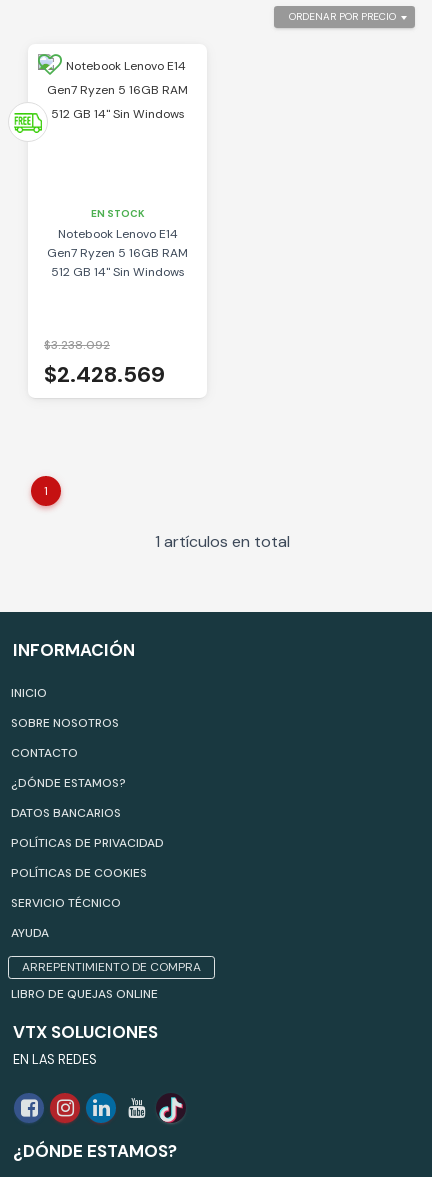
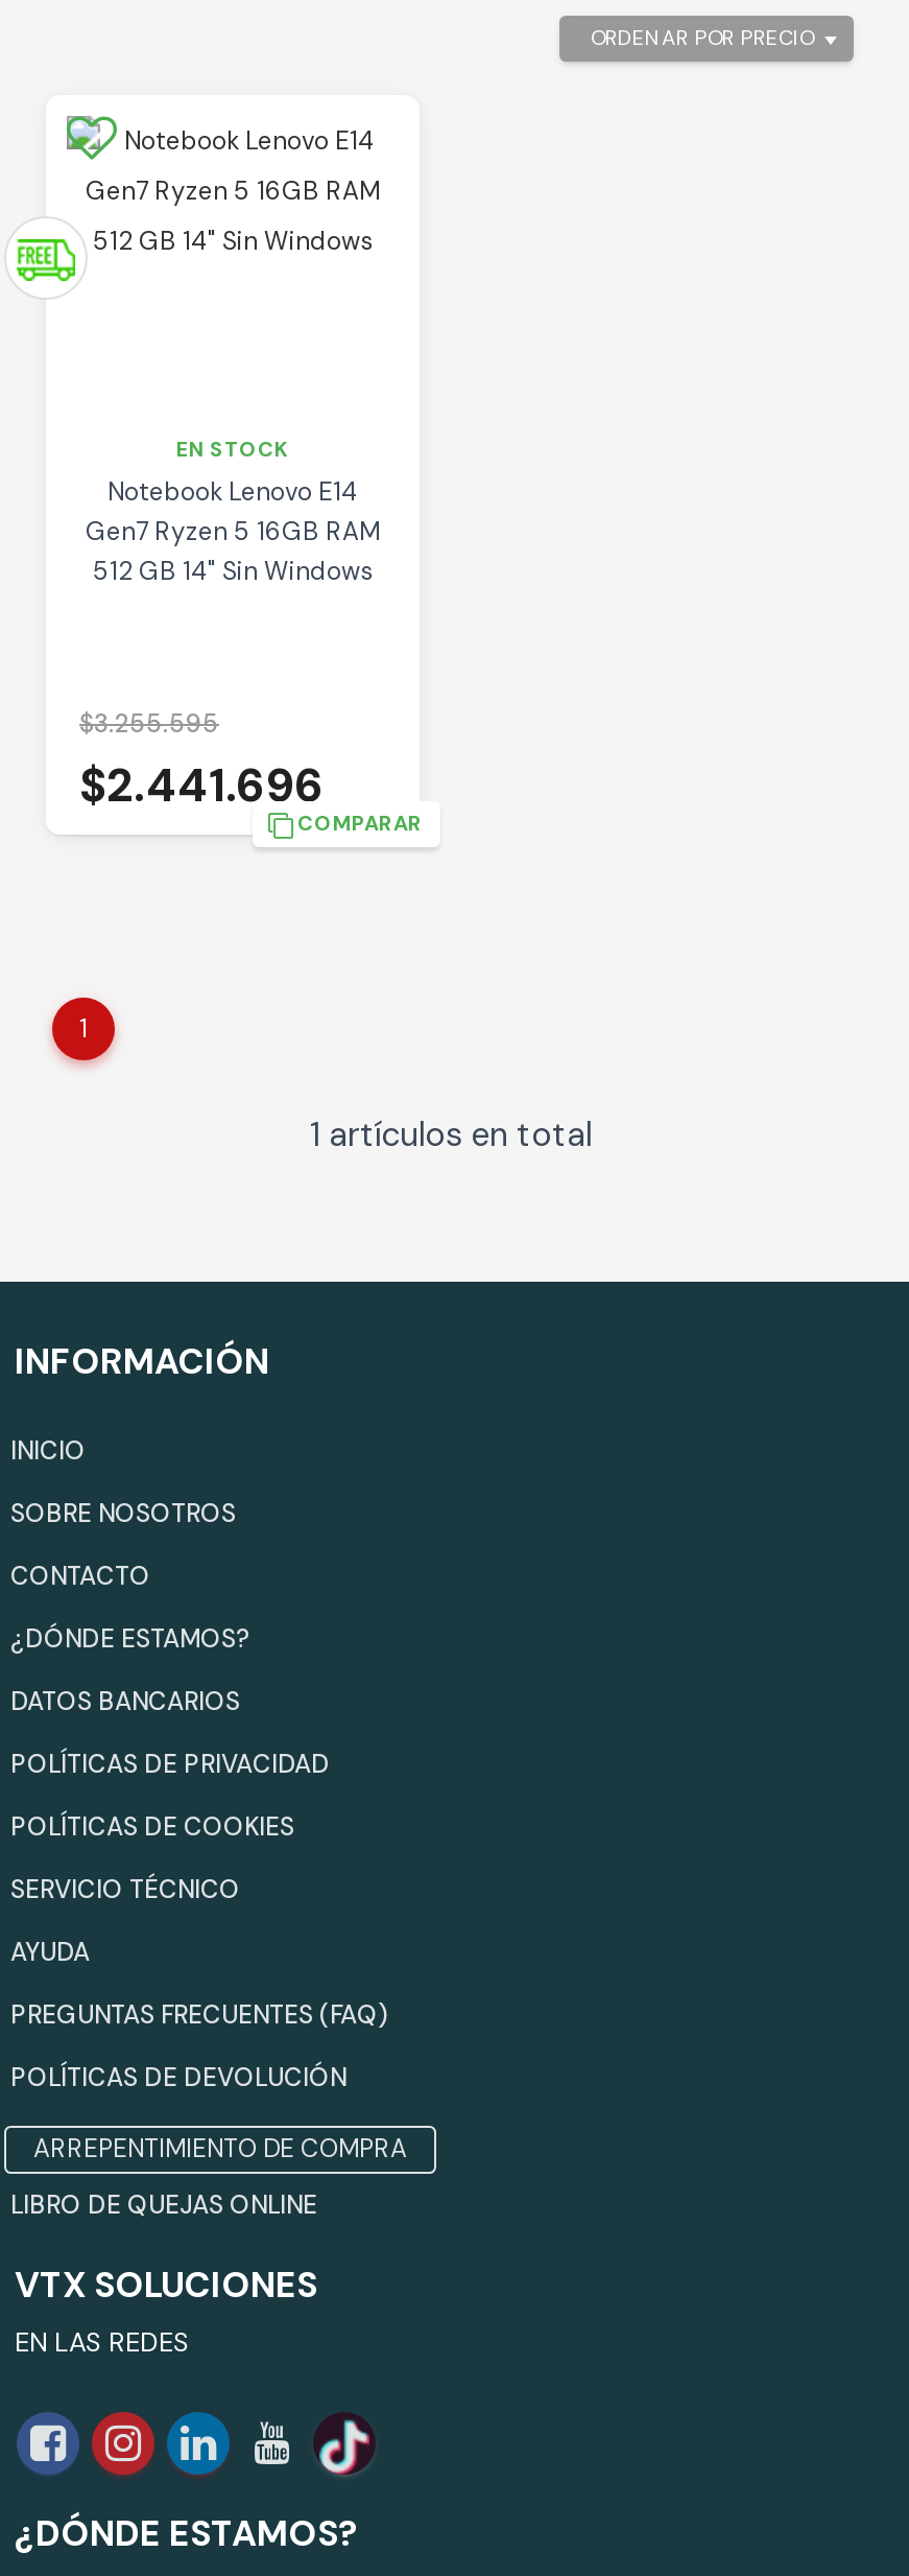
- $3.238.092
- $2.428.569
+ $3.255.595
+ $2.441.696
+ COMPARAR

+ PREGUNTAS FRECUENTES (FAQ)
+ POLÍTICAS DE DEVOLUCIÓN
